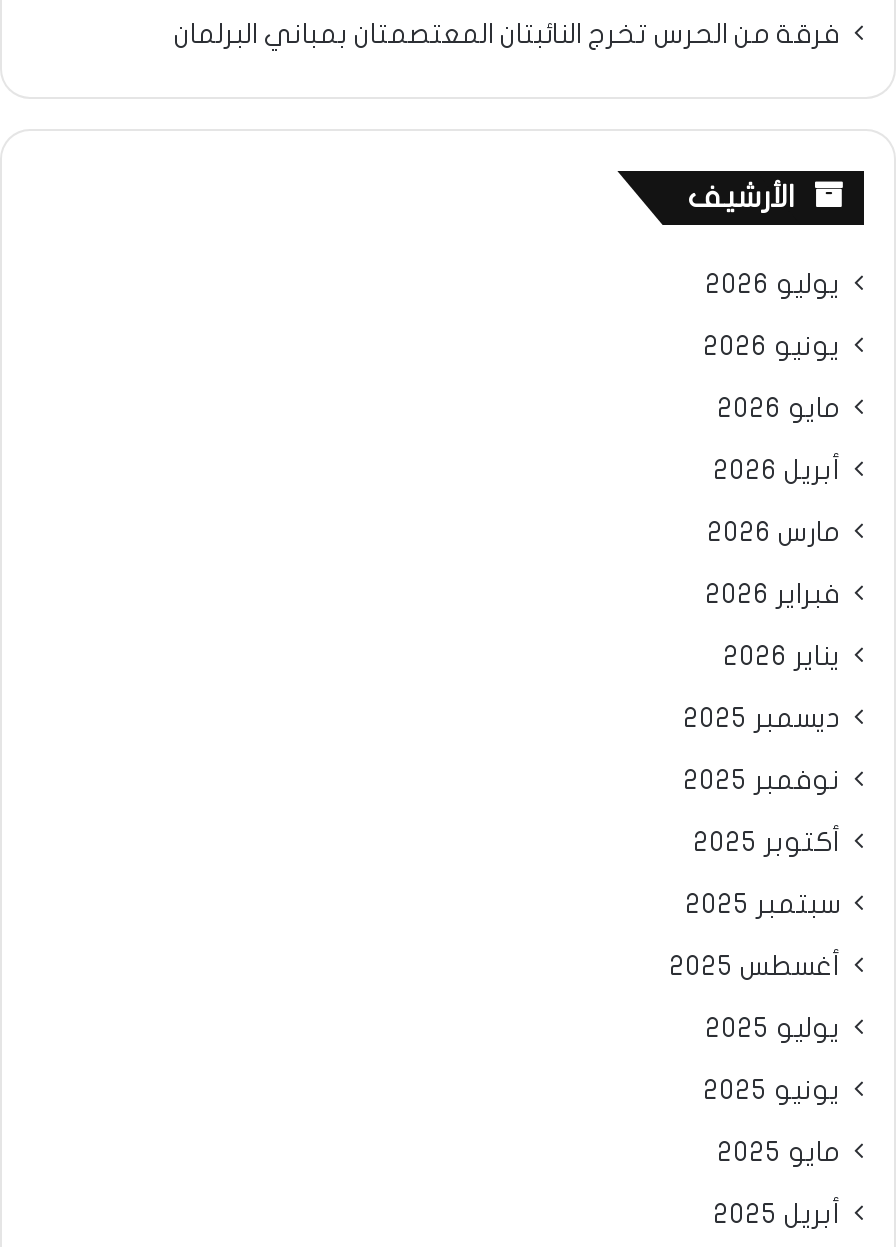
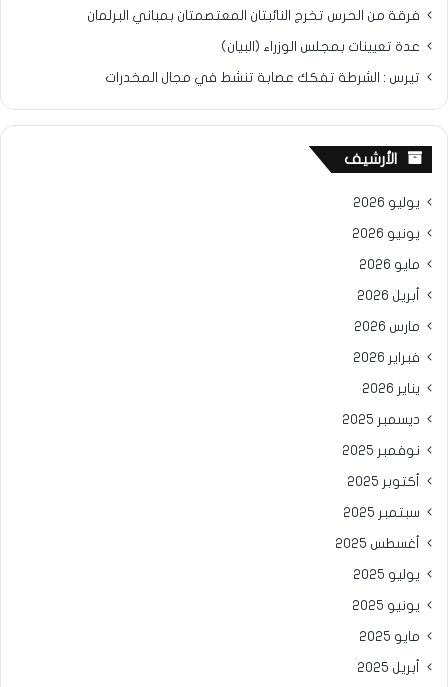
+ عدة تعيينات بمجلس الوزراء (البيان)
+ تيرس : الشرطة تفكك عصابة تنشط في مجال المخدرات
